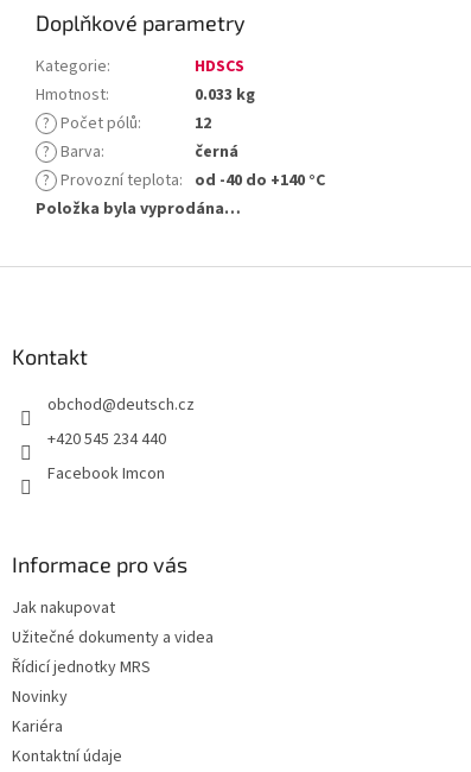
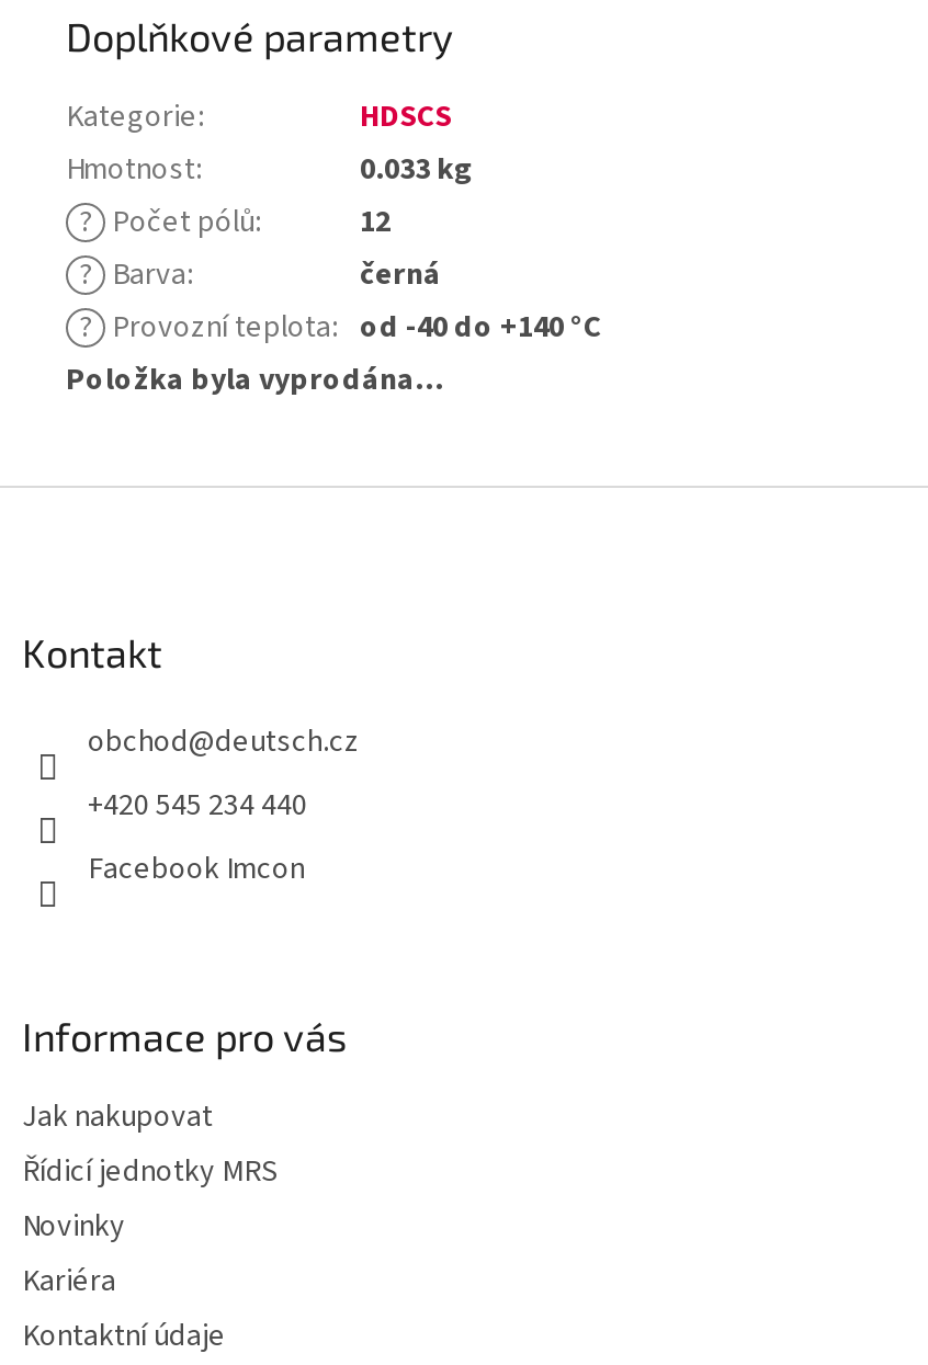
- Užitečné dokumenty a videa
